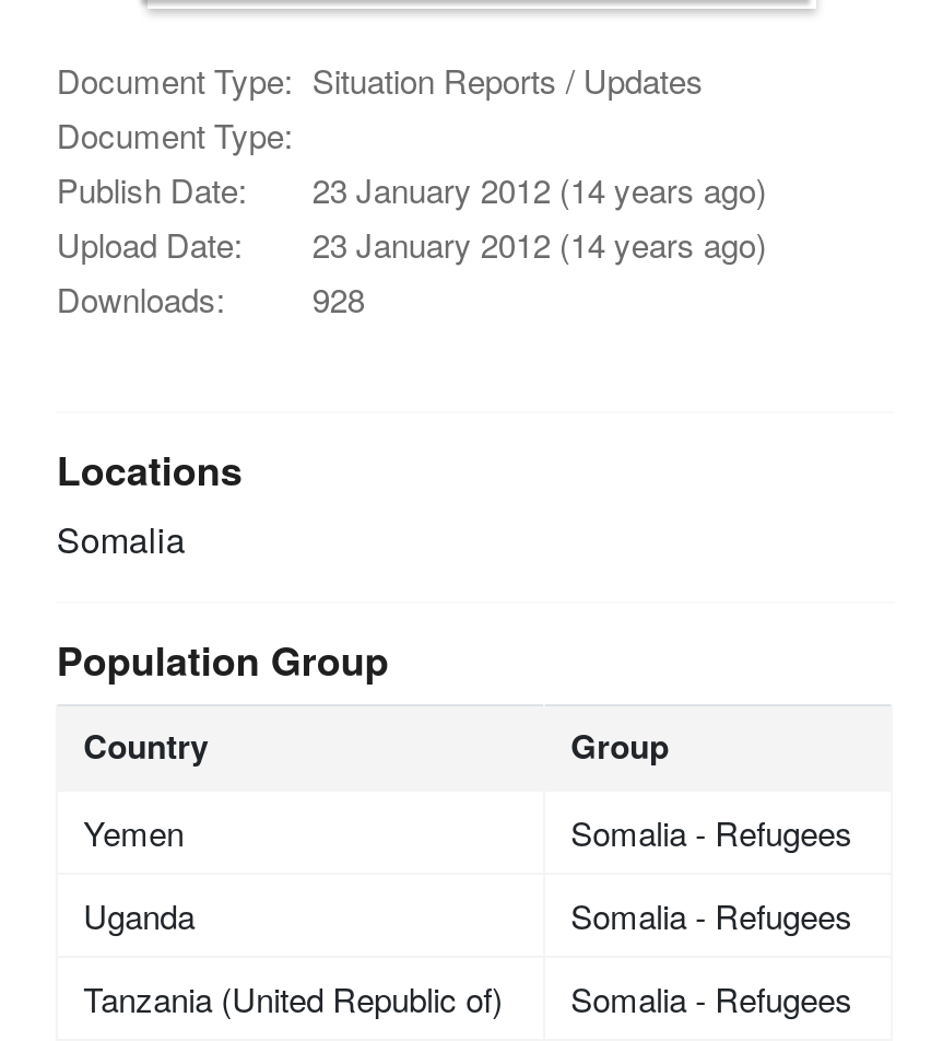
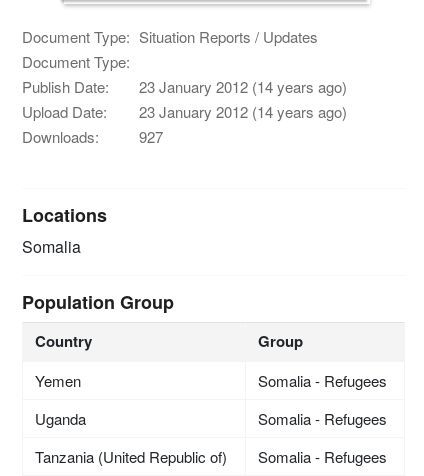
- Downloads: 928
+ Downloads: 927
